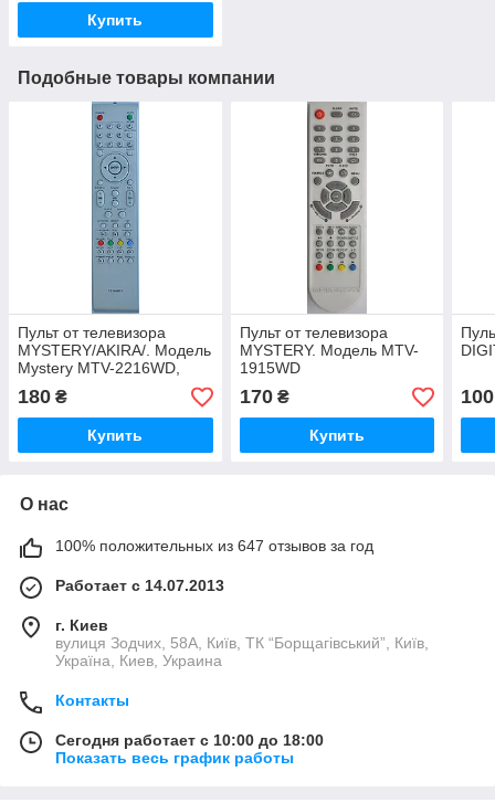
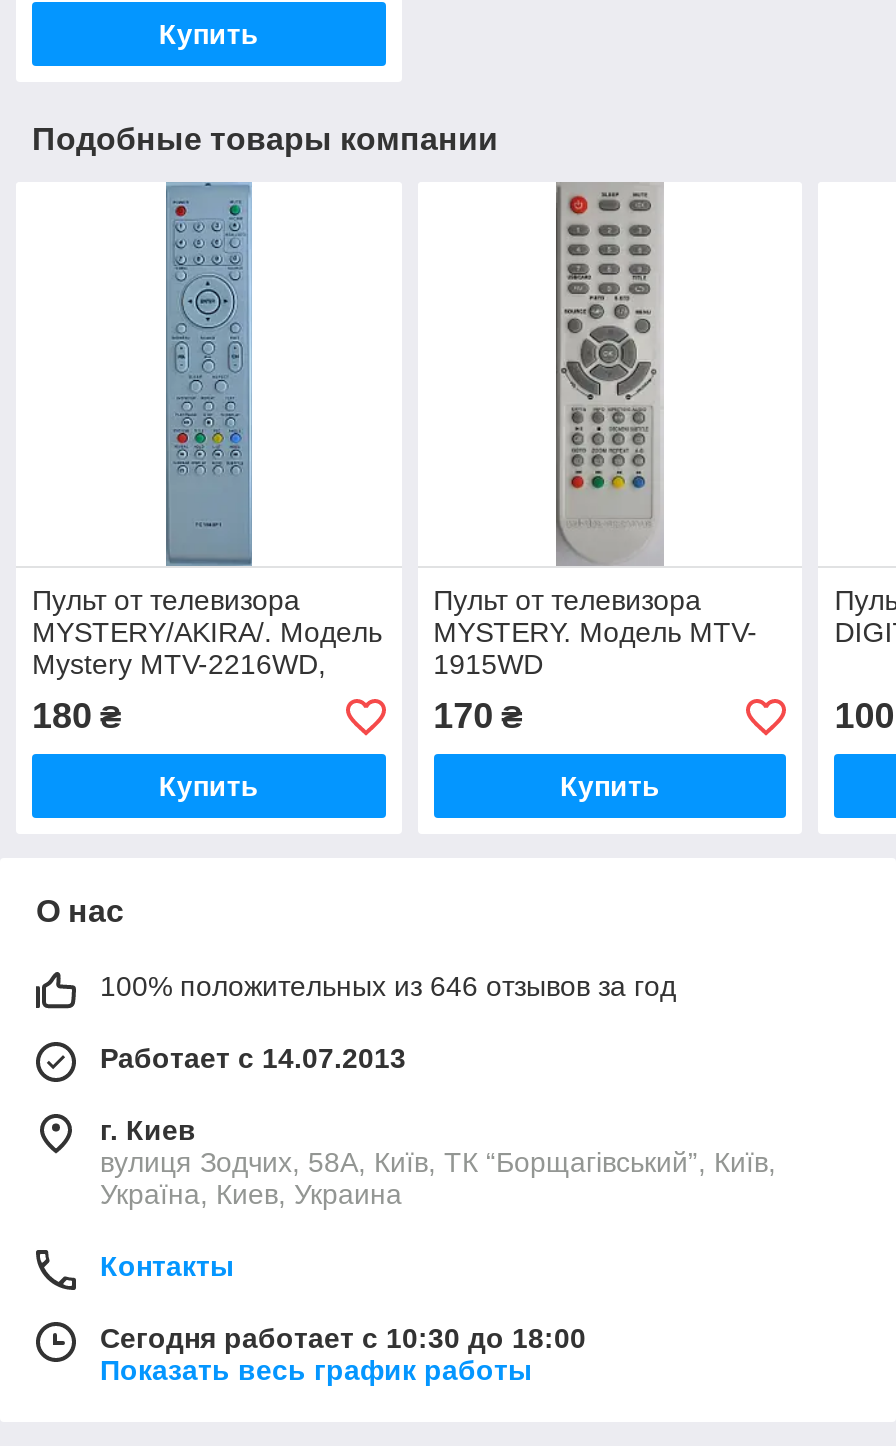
- 100% положительных из 647 отзывов за год
+ 100% положительных из 646 отзывов за год

- Сегодня работает с 10:00 до 18:00
+ Сегодня работает с 10:30 до 18:00
